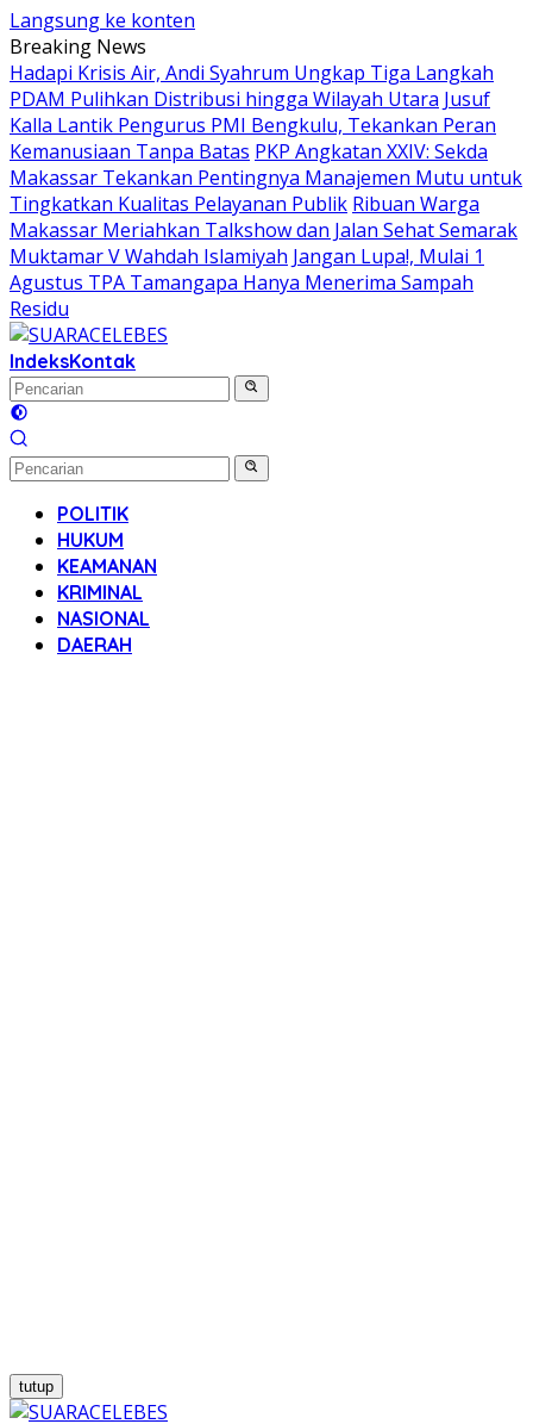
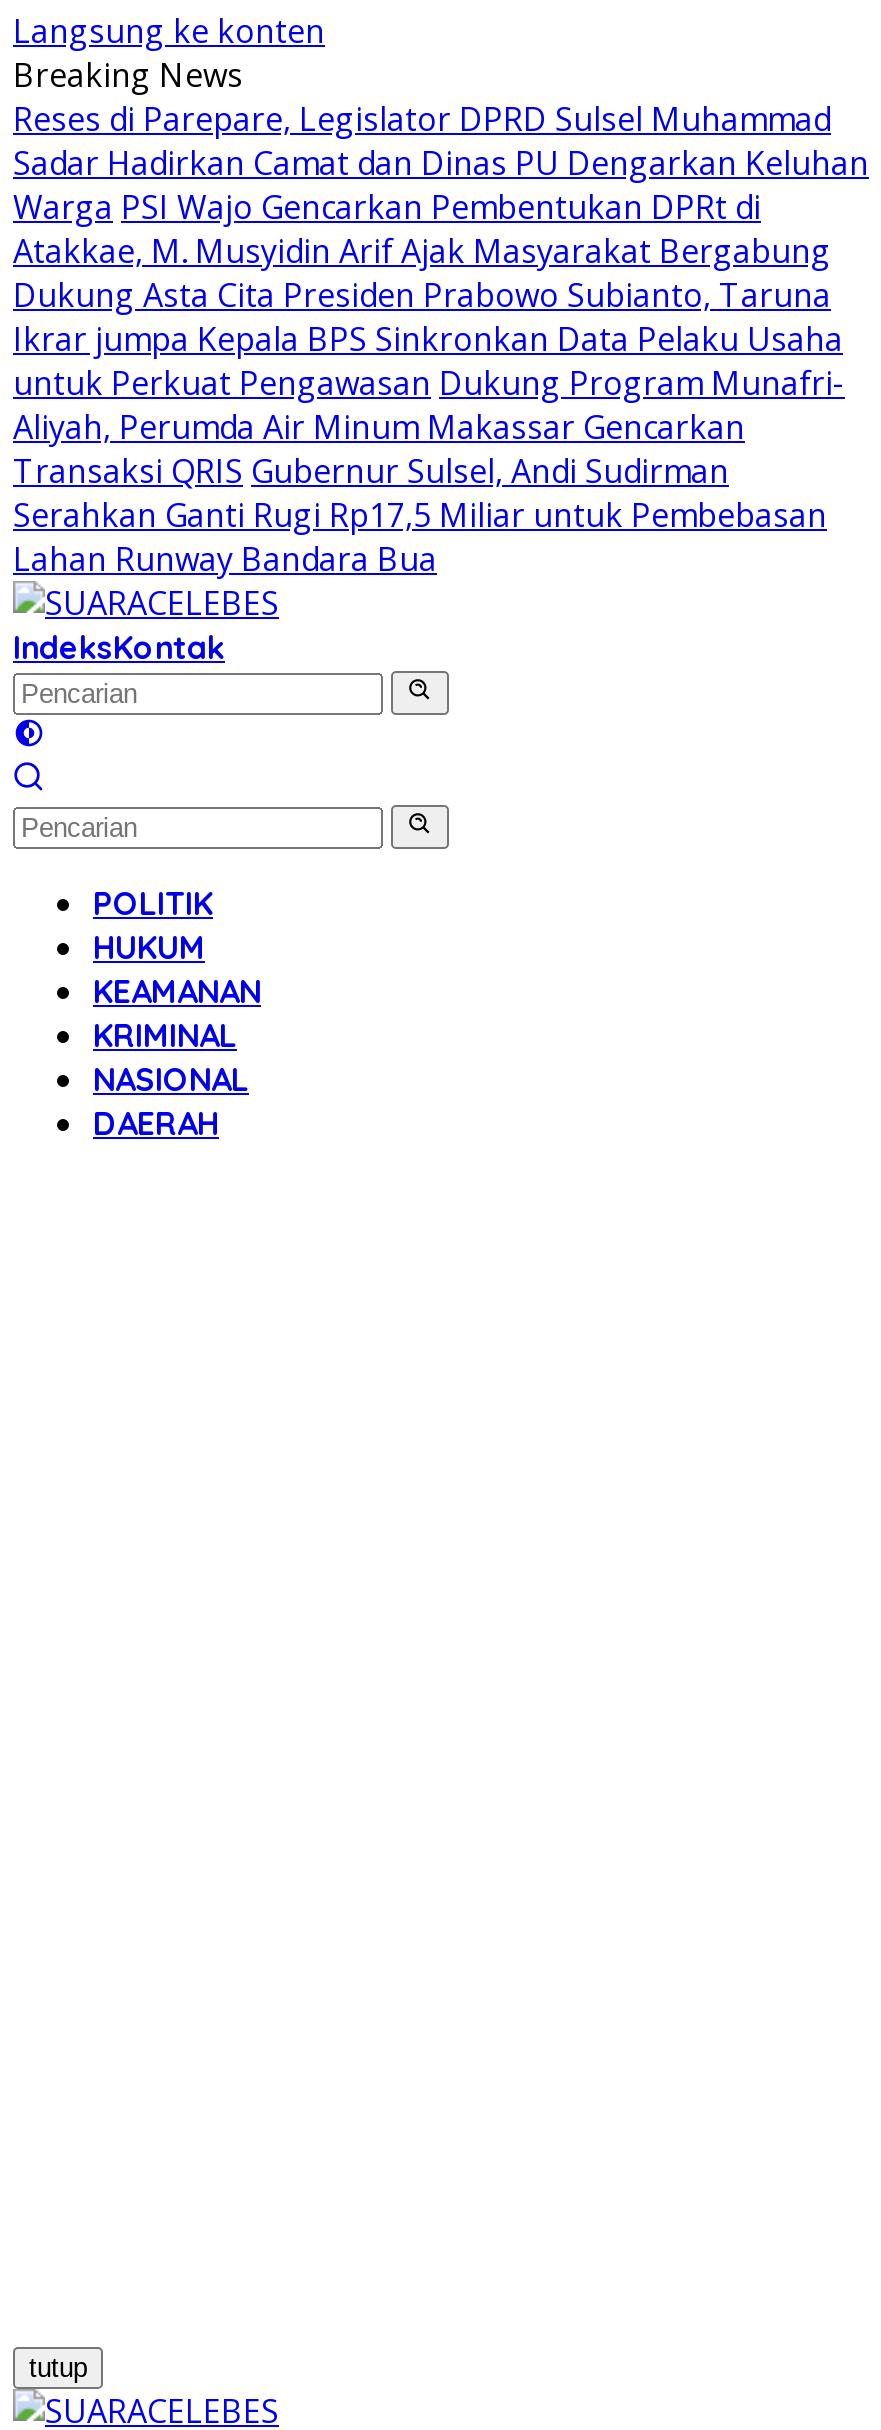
- Hadapi Krisis Air, Andi Syahrum Ungkap Tiga Langkah
- PDAM Pulihkan Distribusi hingga Wilayah Utara Jusuf
- Kalla Lantik Pengurus PMI Bengkulu, Tekankan Peran
- Kemanusiaan Tanpa Batas PKP Angkatan XXIV: Sekda
- Makassar Tekankan Pentingnya Manajemen Mutu untuk
- Tingkatkan Kualitas Pelayanan Publik Ribuan Warga
- Makassar Meriahkan Talkshow dan Jalan Sehat Semarak
- Muktamar V Wahdah Islamiyah Jangan Lupa!, Mulai 1
- Agustus TPA Tamangapa Hanya Menerima Sampah
- Residu
+ Reses di Parepare, Legislator DPRD Sulsel Muhammad
+ Sadar Hadirkan Camat dan Dinas PU Dengarkan Keluhan
+ Warga PSI Wajo Gencarkan Pembentukan DPRt di
+ Atakkae, M. Musyidin Arif Ajak Masyarakat Bergabung
+ Dukung Asta Cita Presiden Prabowo Subianto, Taruna
+ Ikrar jumpa Kepala BPS Sinkronkan Data Pelaku Usaha
+ untuk Perkuat Pengawasan Dukung Program Munafri-
+ Aliyah, Perumda Air Minum Makassar Gencarkan
+ Transaksi QRIS Gubernur Sulsel, Andi Sudirman
+ Serahkan Ganti Rugi Rp17,5 Miliar untuk Pembebasan
+ Lahan Runway Bandara Bua
